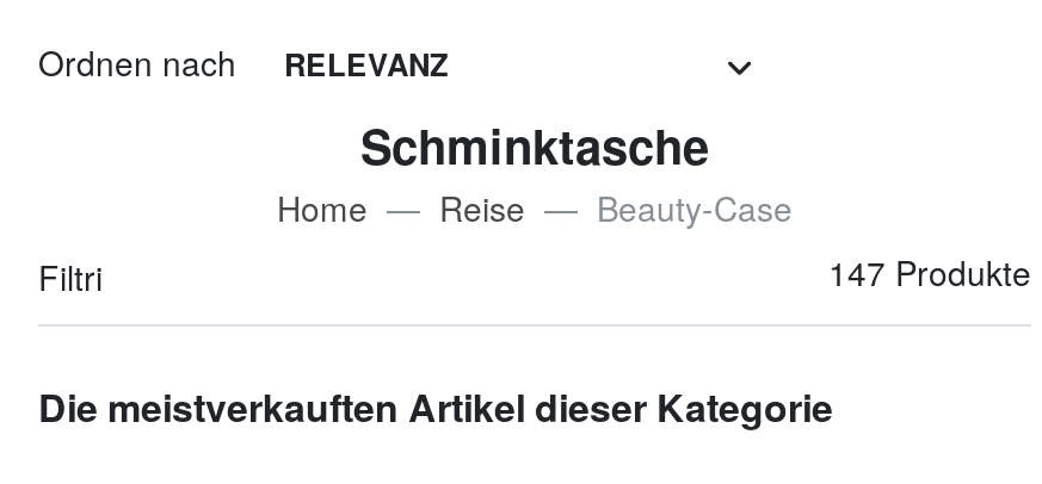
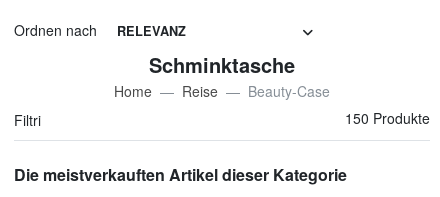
- 147 Produkte
+ 150 Produkte
